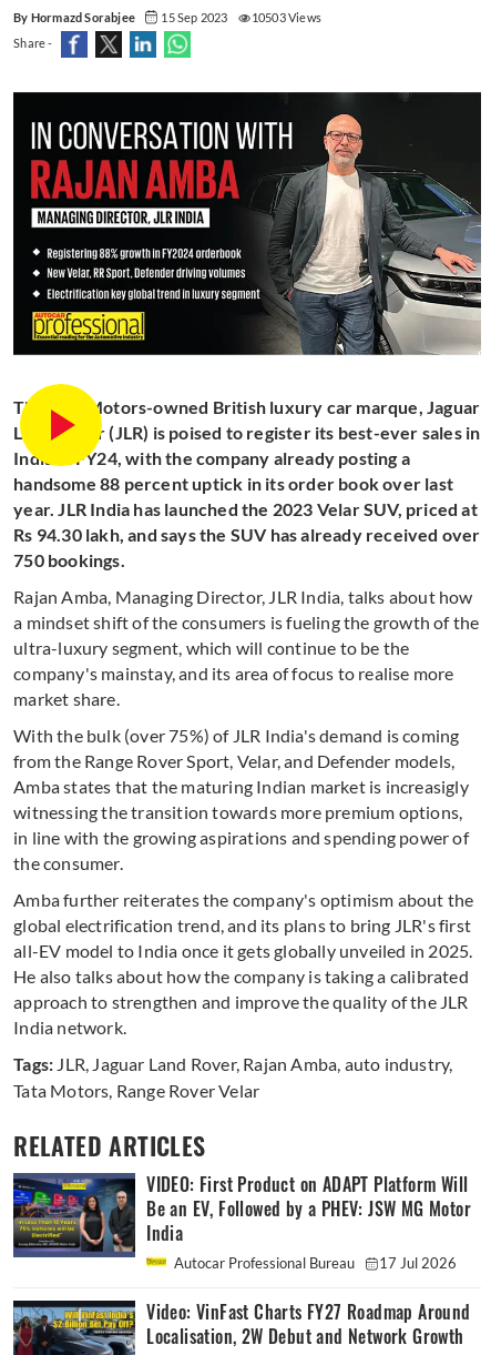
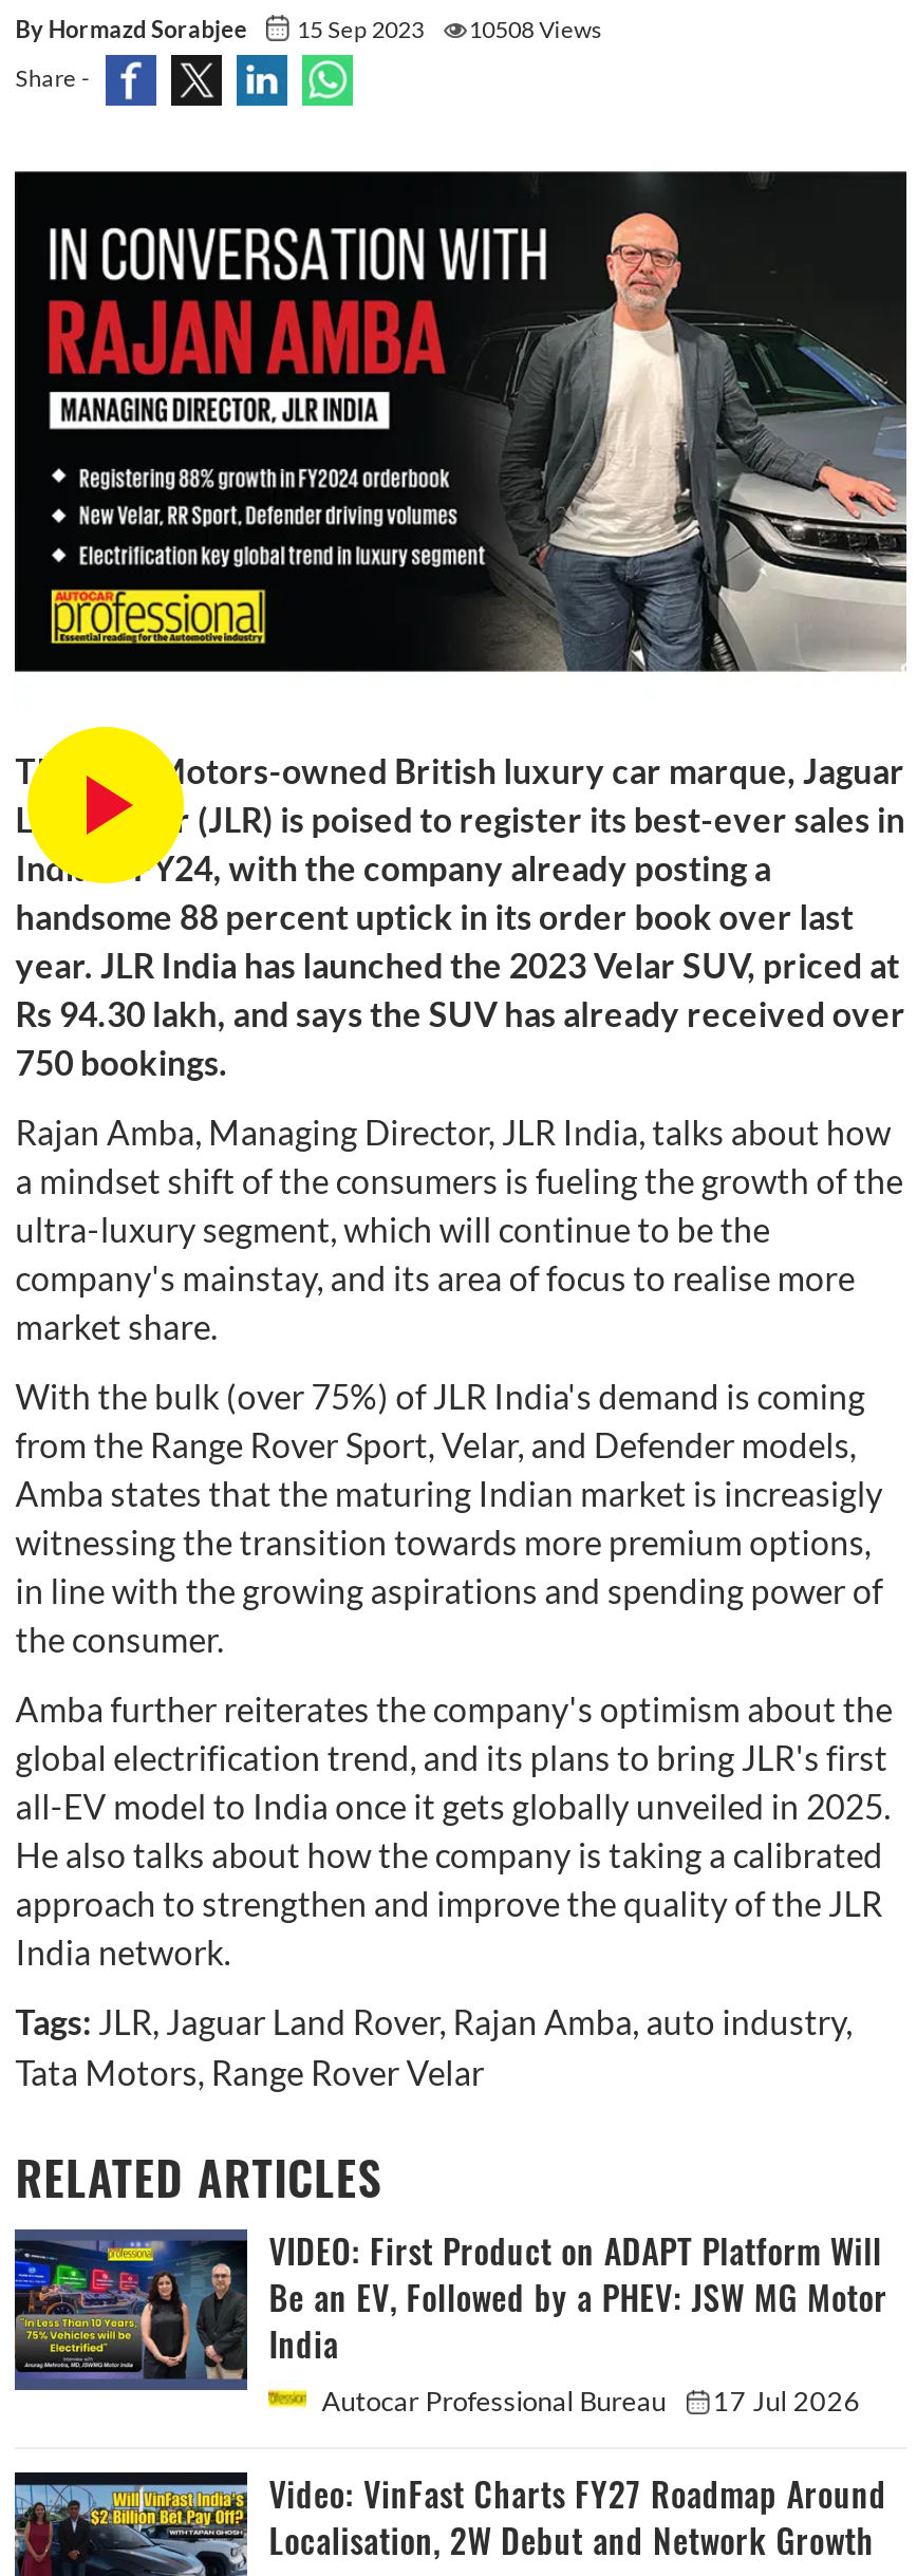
- By Hormazd Sorabjee 15 Sep 2023 10503 Views
+ By Hormazd Sorabjee 15 Sep 2023 10508 Views
